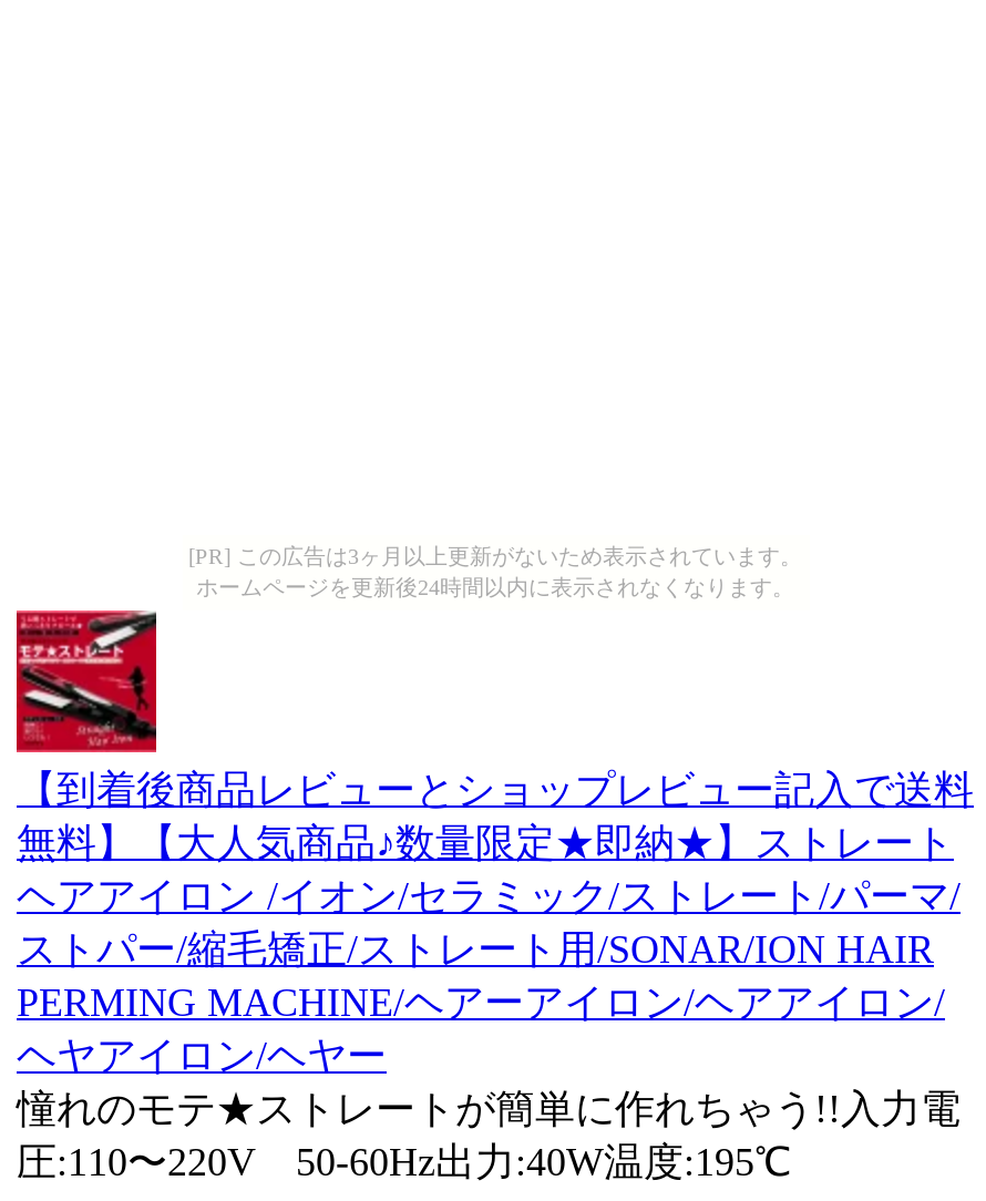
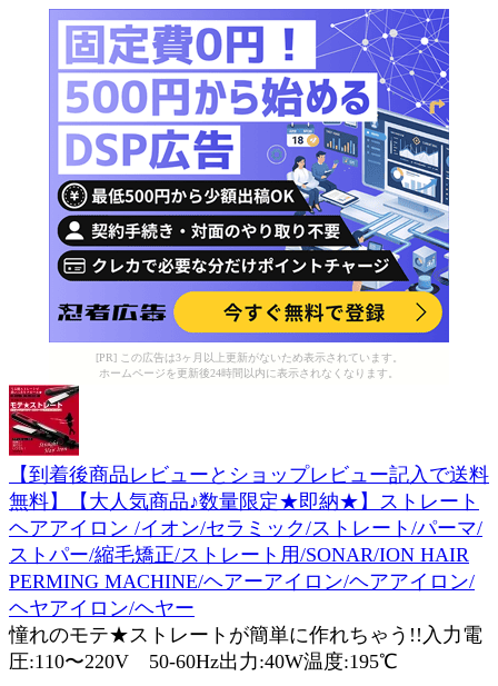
+ [image]
